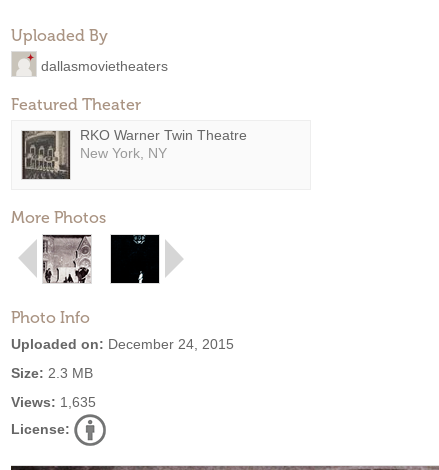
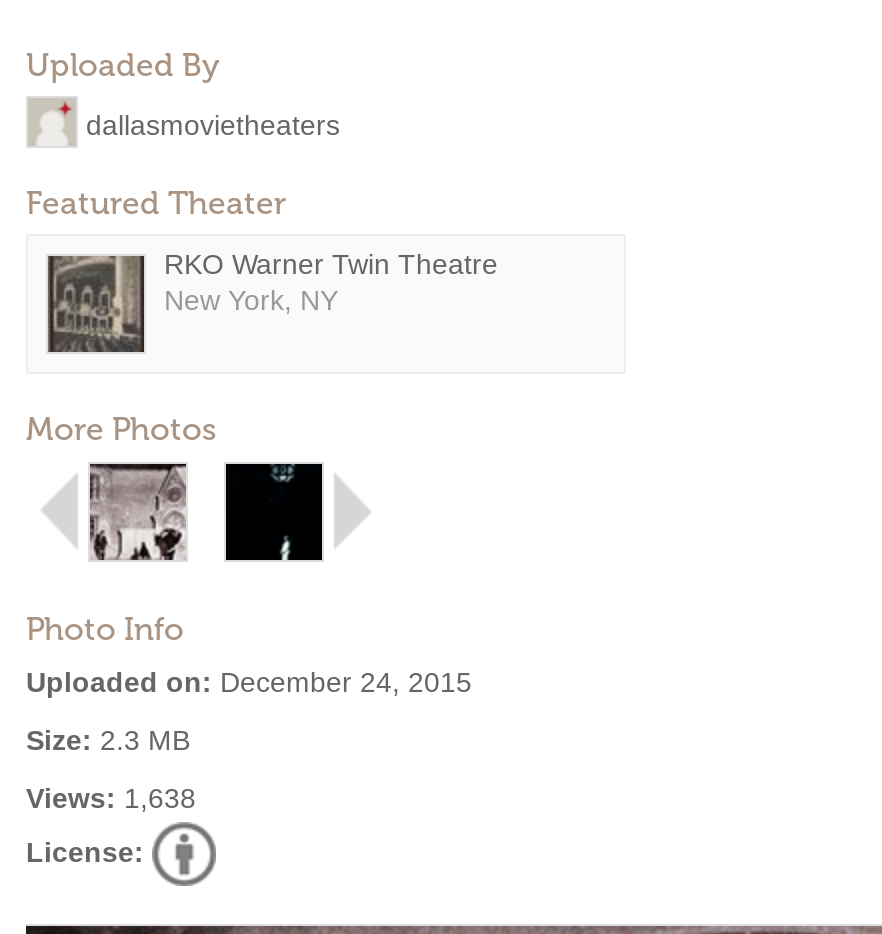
- Views: 1,635
+ Views: 1,638
